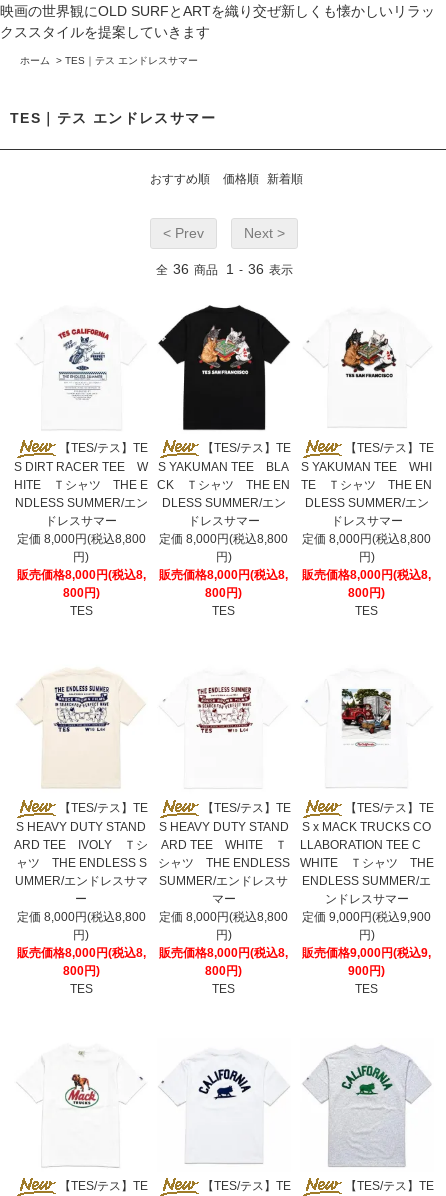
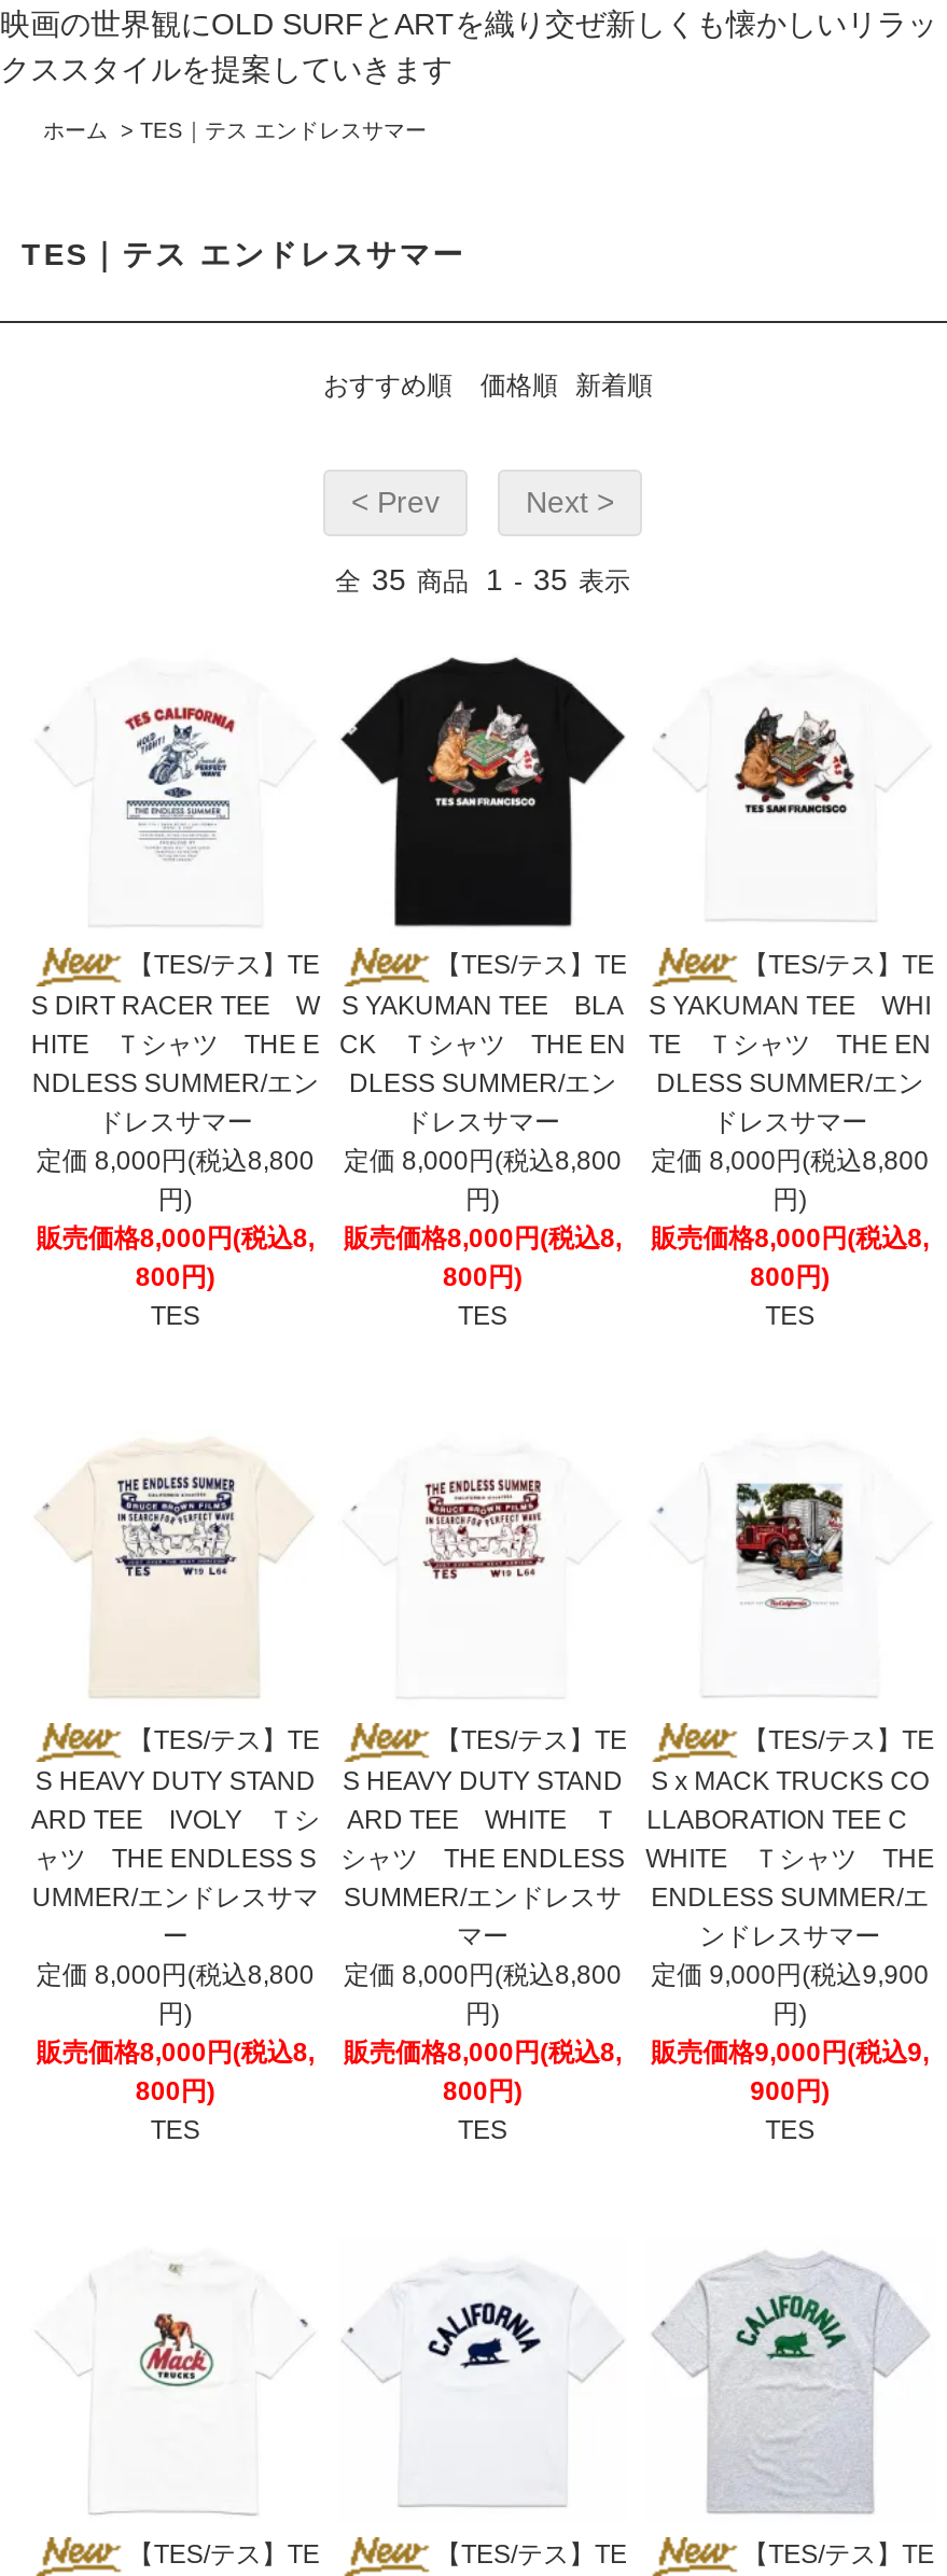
- 全 36 商品 1 - 36 表示
+ 全 35 商品 1 - 35 表示
